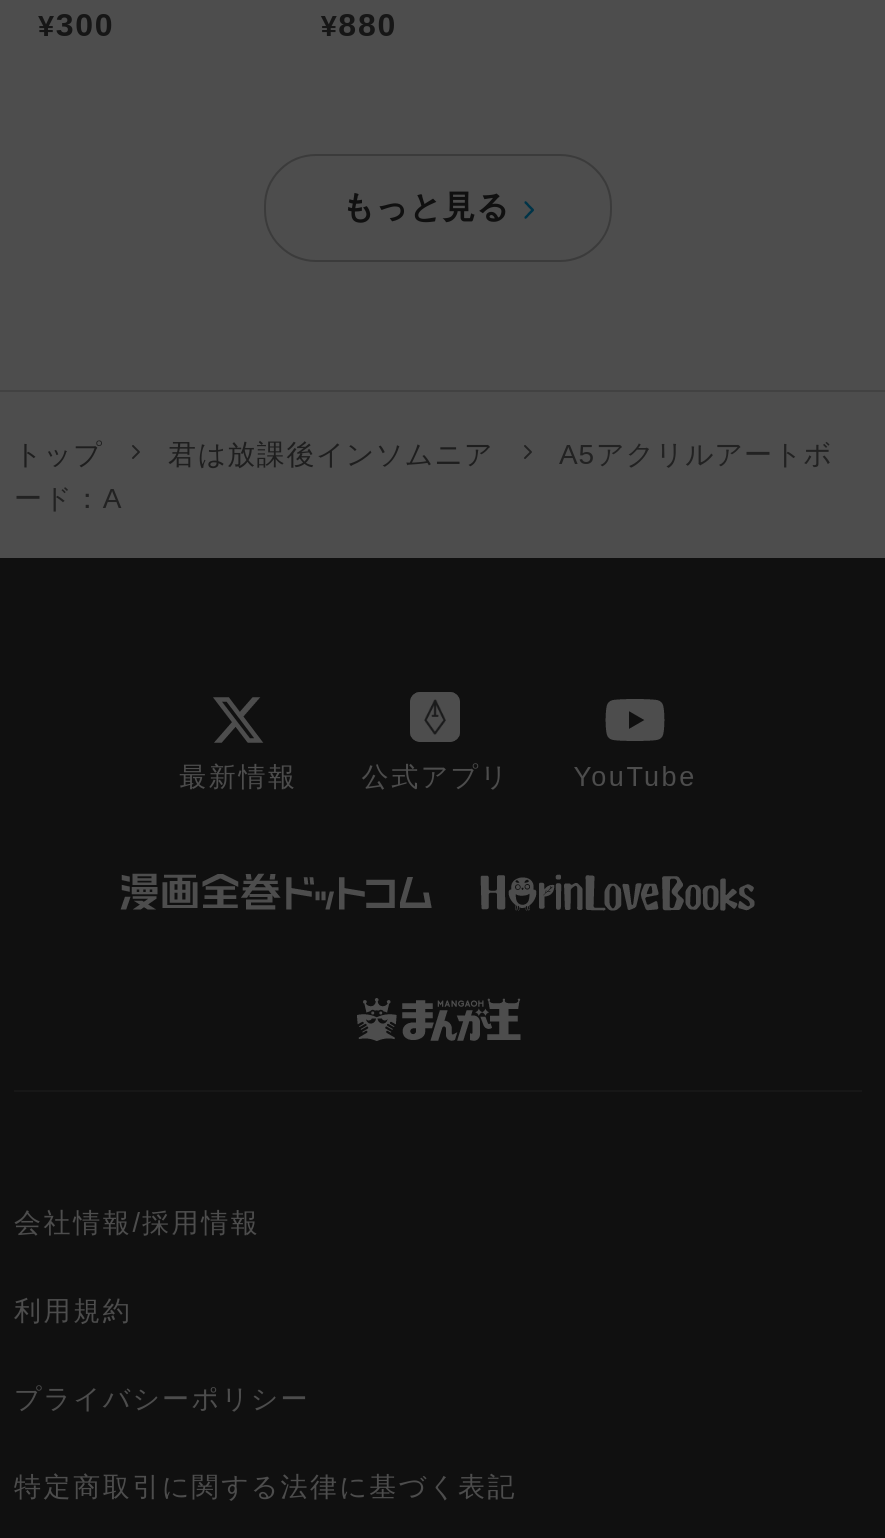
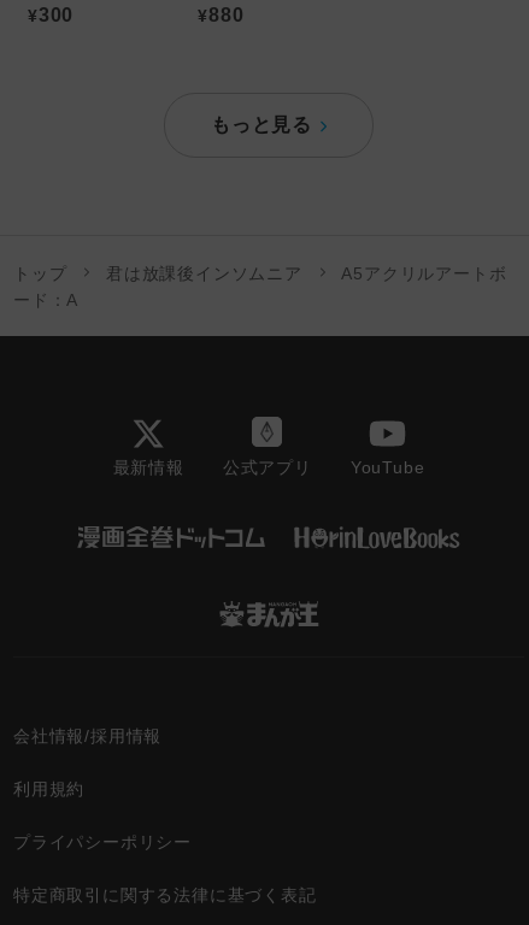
- プライバシーポリシー
+ プライパシーポリシー
